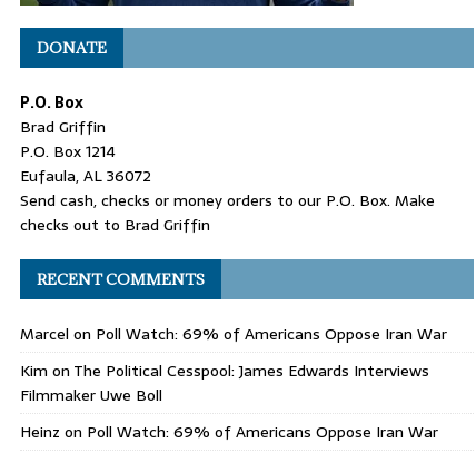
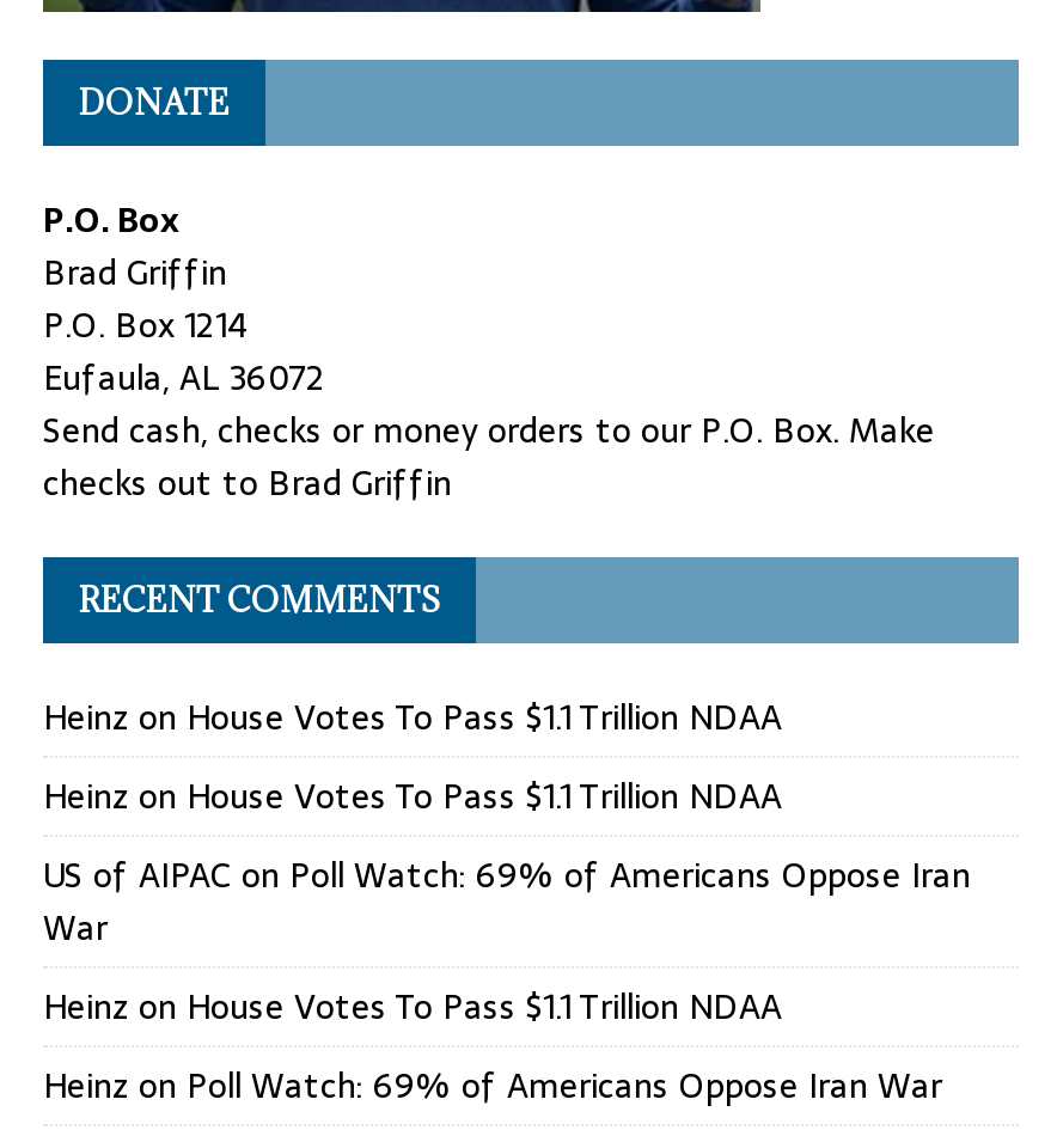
- Marcel on Poll Watch: 69% of Americans Oppose Iran War
- Kim on The Political Cesspool: James Edwards Interviews
- Filmmaker Uwe Boll
+ Heinz on House Votes To Pass $1.1 Trillion NDAA
+ Heinz on House Votes To Pass $1.1 Trillion NDAA
+ US of AIPAC on Poll Watch: 69% of Americans Oppose Iran
+ War
+ Heinz on House Votes To Pass $1.1 Trillion NDAA
